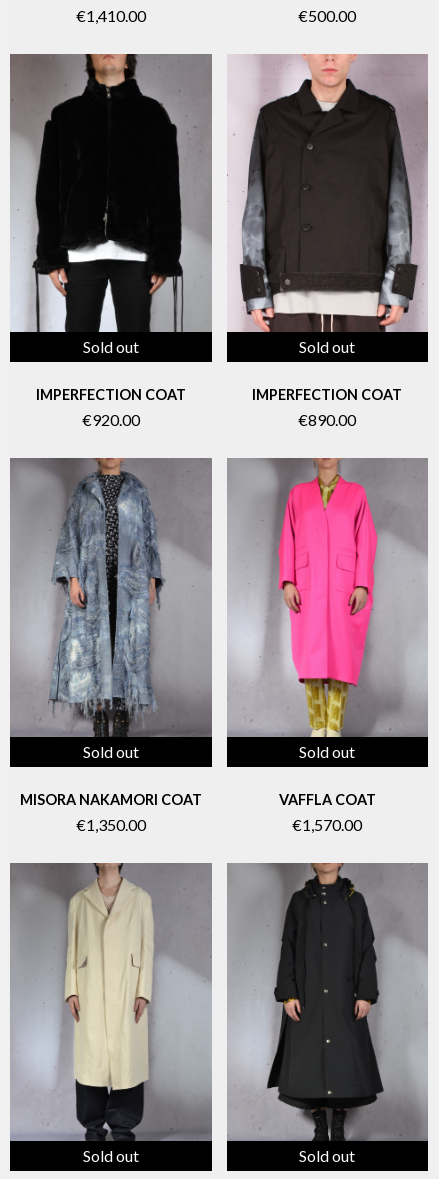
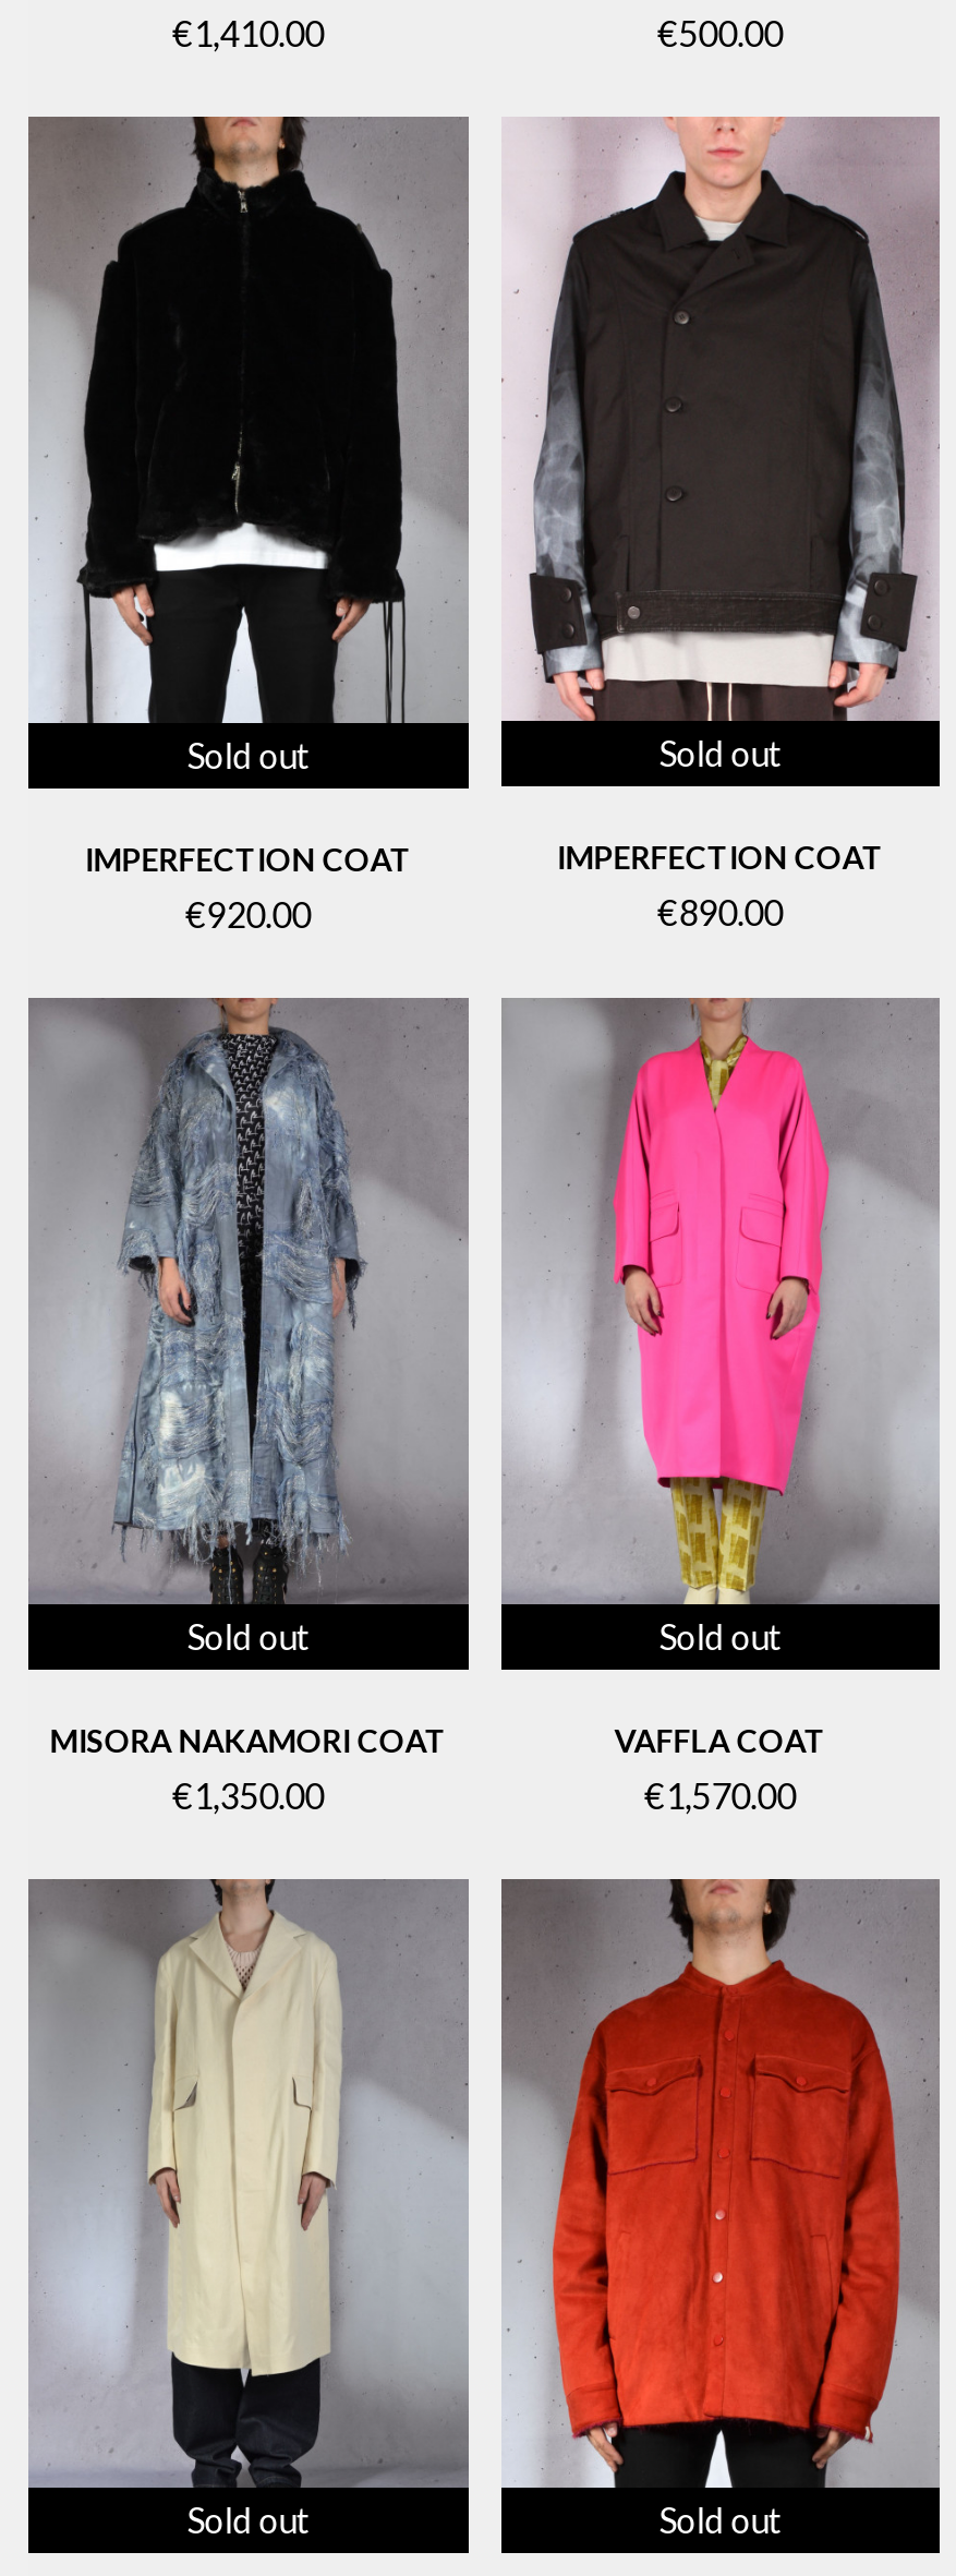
- [image]
+ [image]
